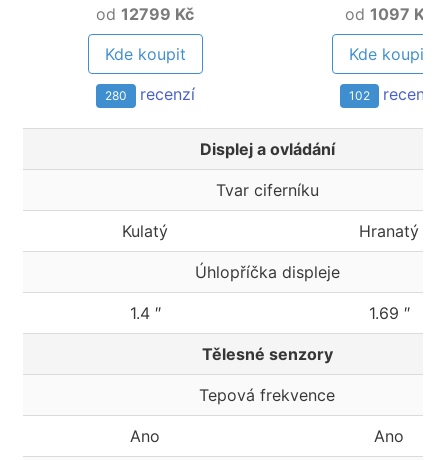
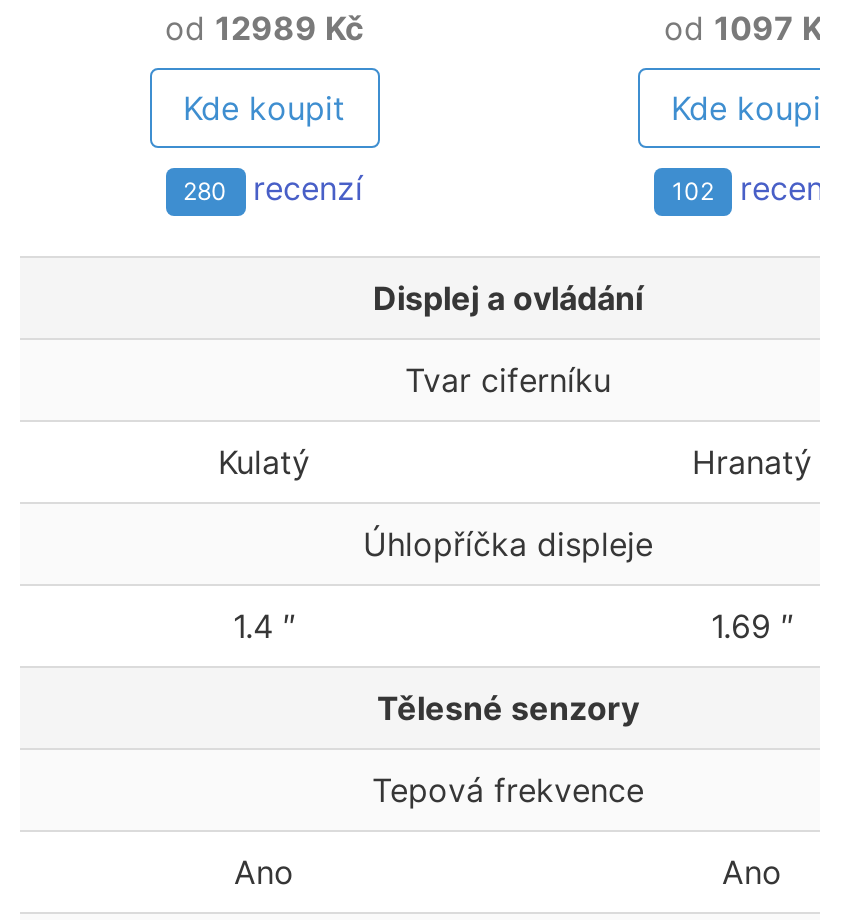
- od 12799 Kč
+ od 12989 Kč
